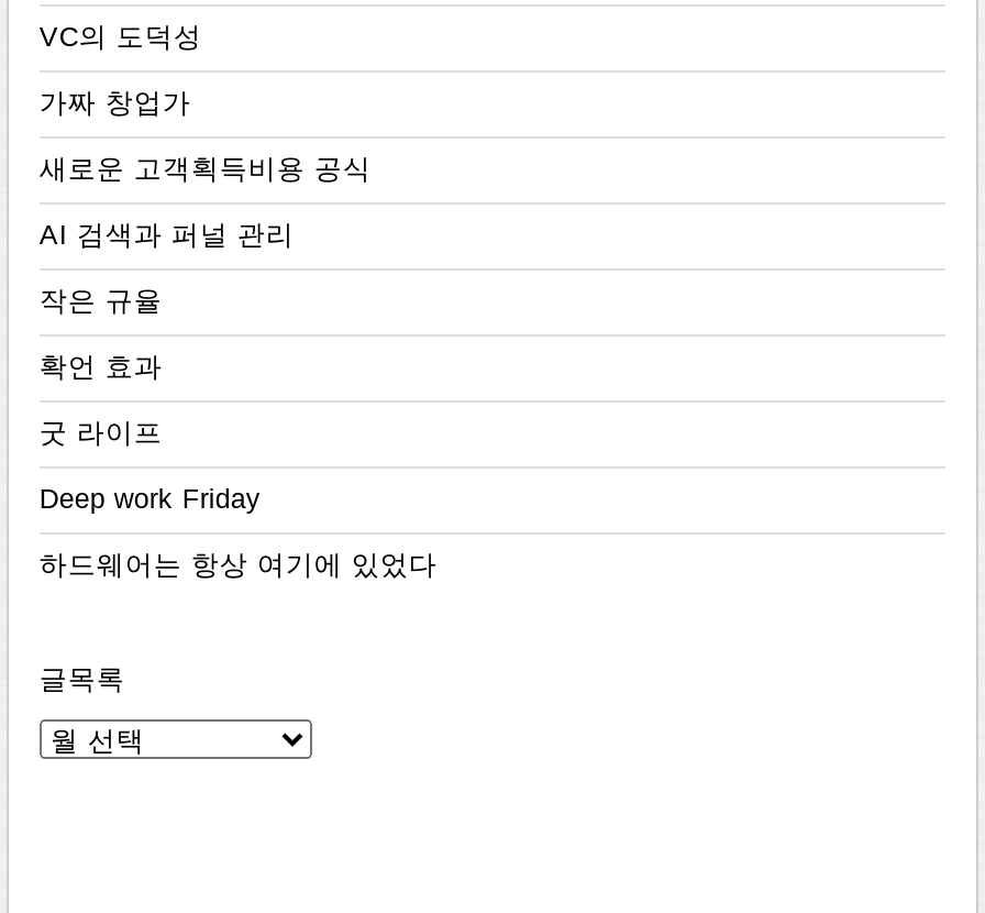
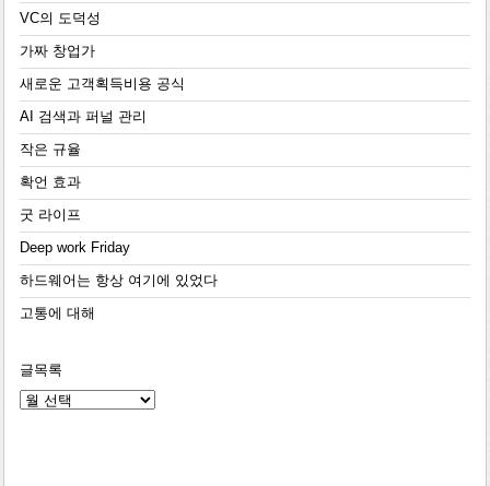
+ 고통에 대해
